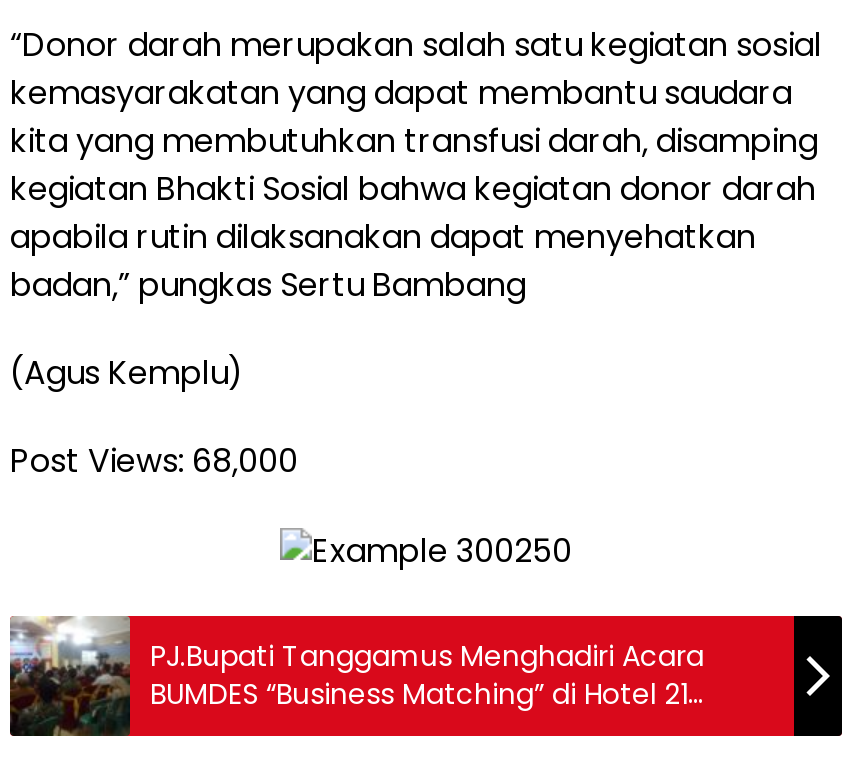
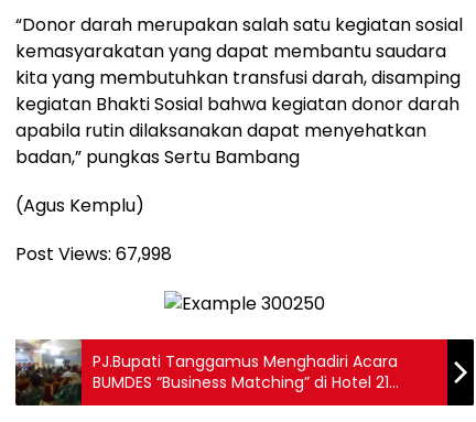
- Post Views: 68,000
+ Post Views: 67,998
